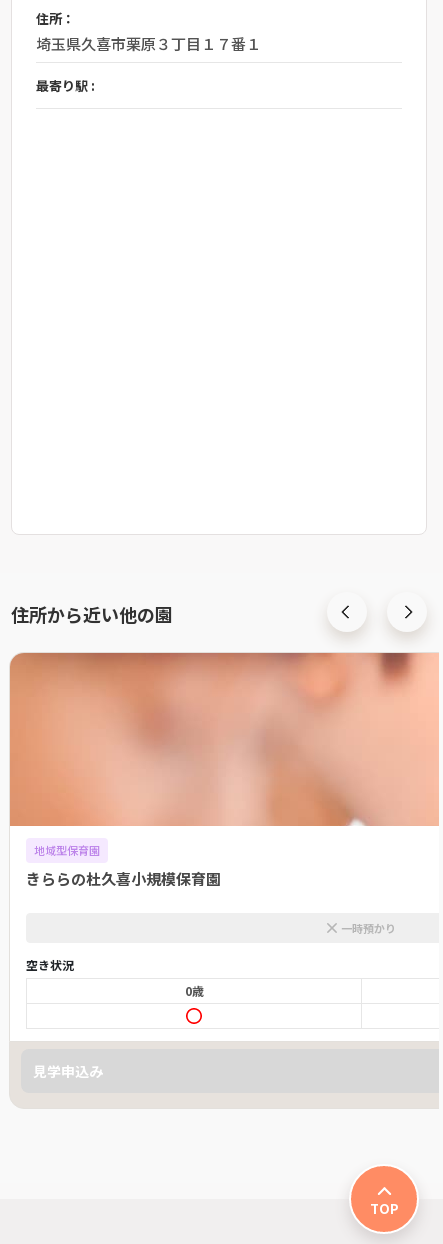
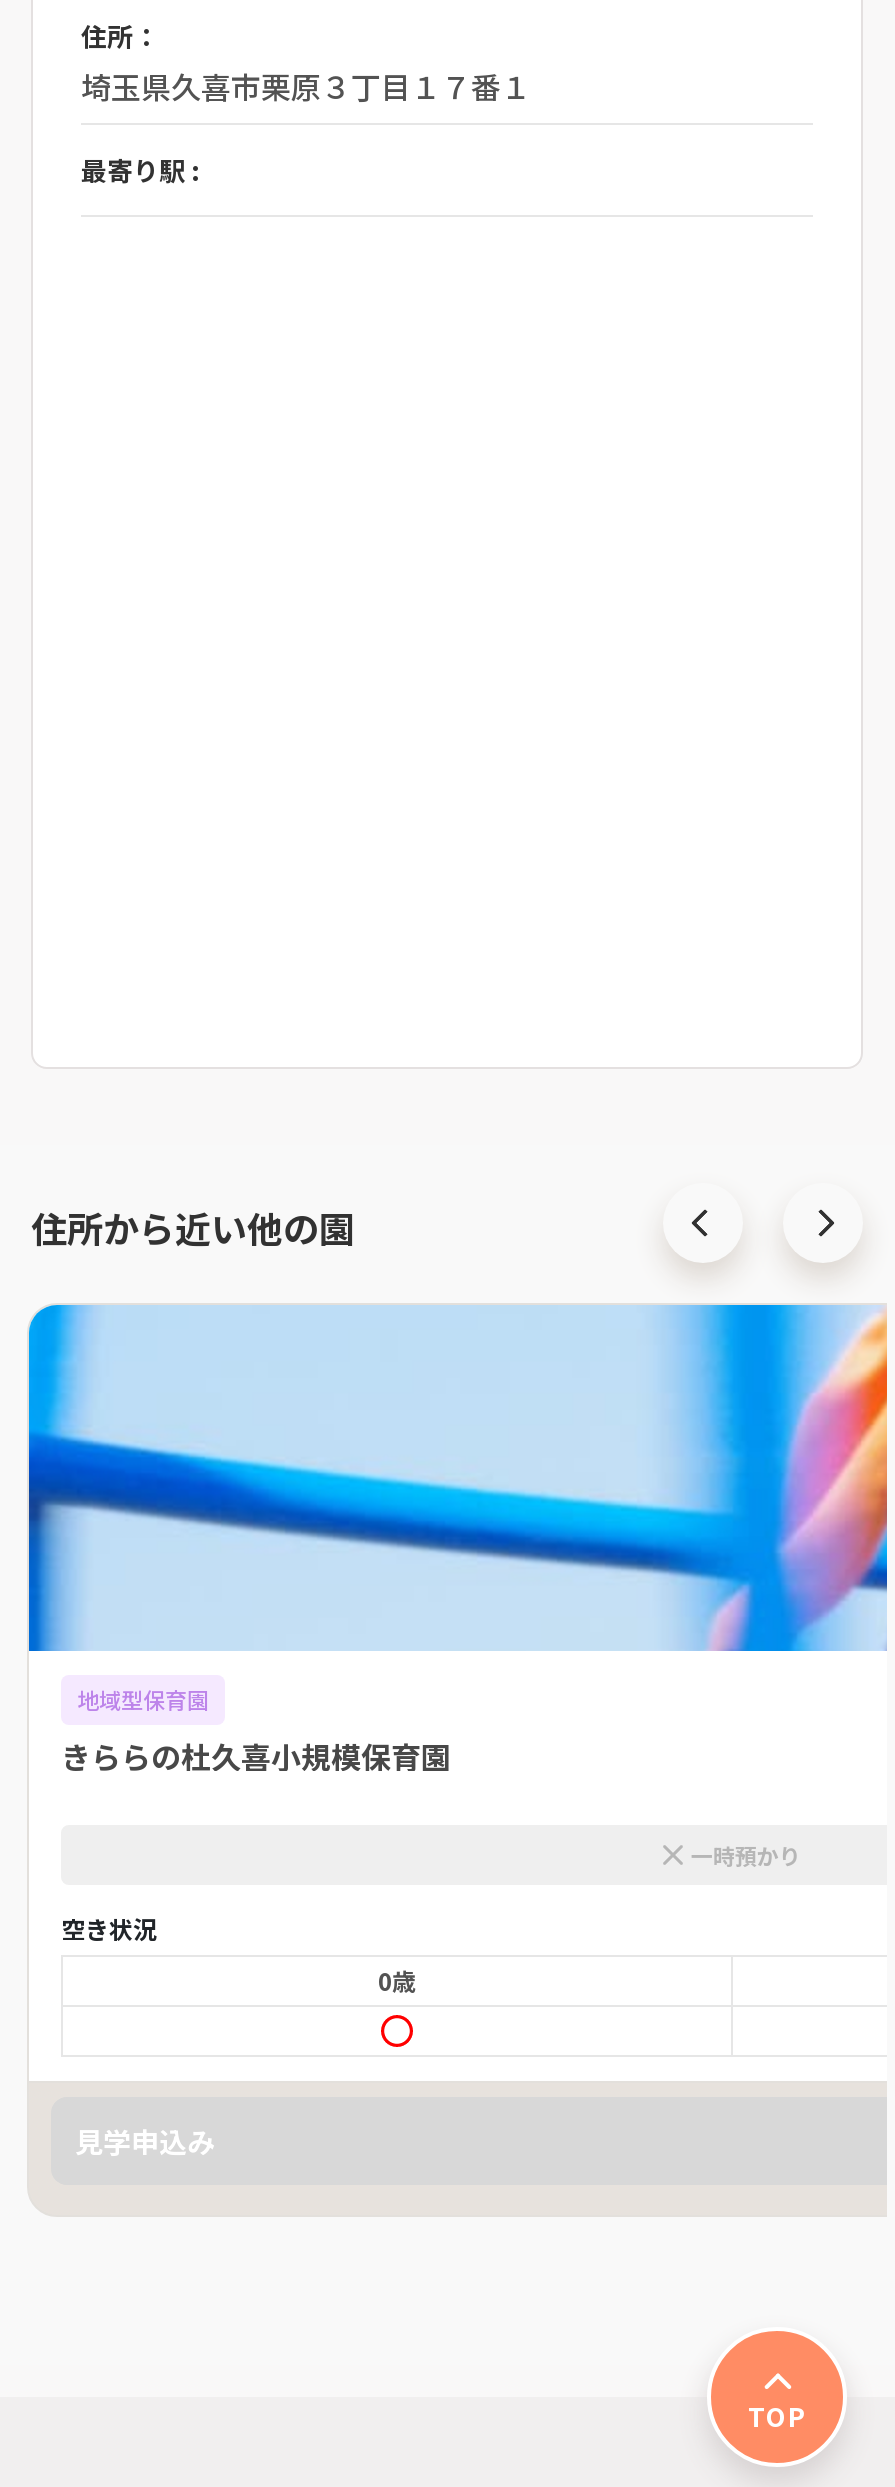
- [image]
+ [image]
